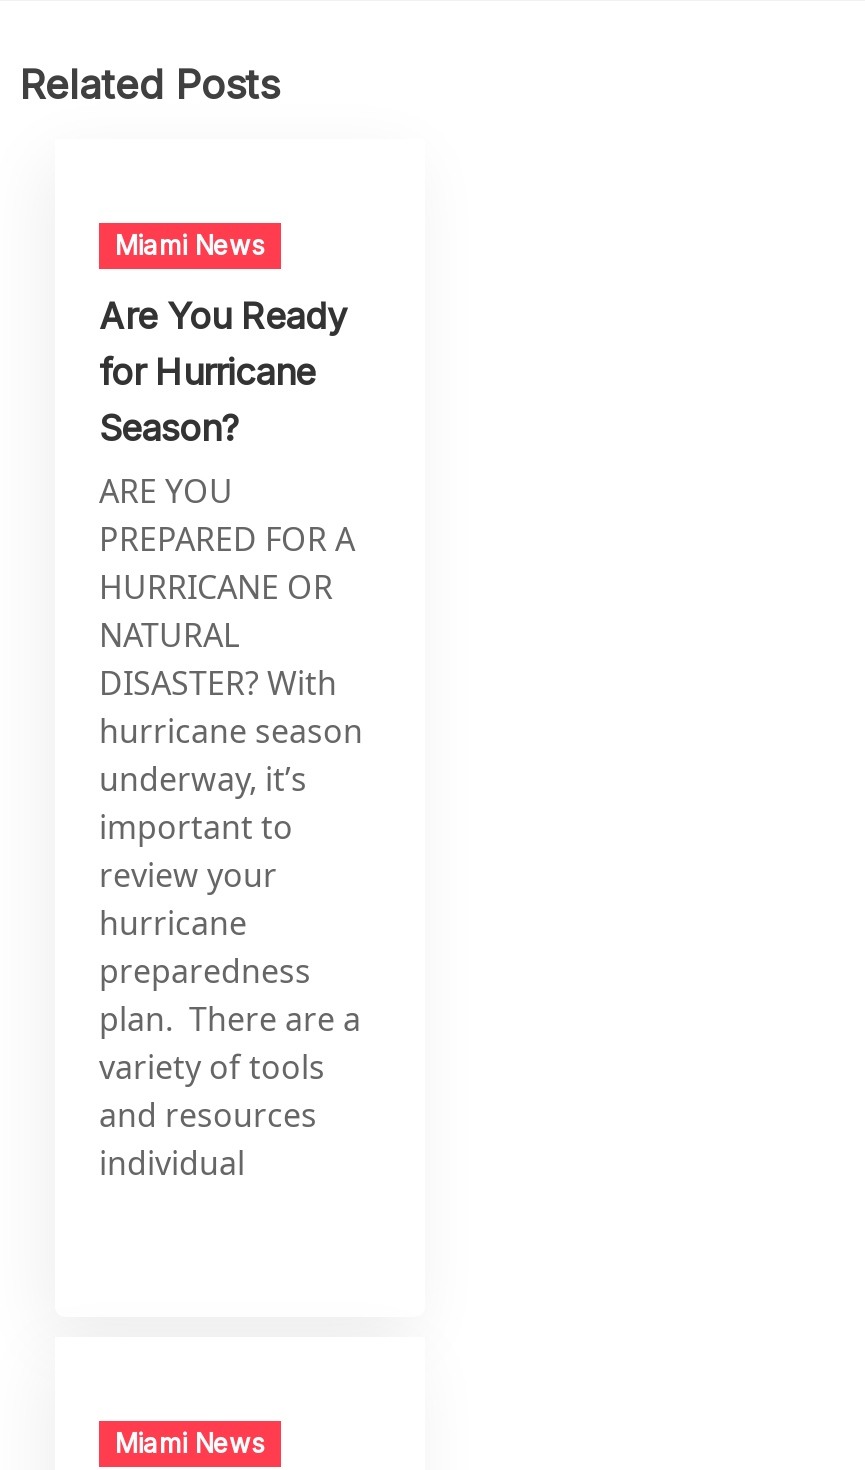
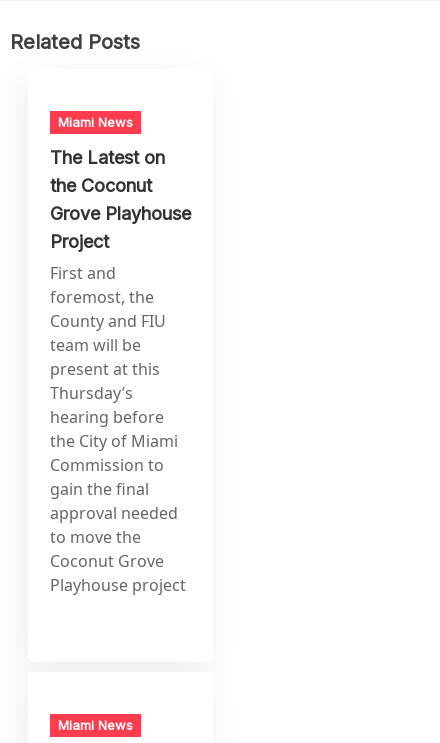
- Are You Ready
- for Hurricane
- Season?
+ The Latest on
+ the Coconut
+ Grove Playhouse
+ Project

- ARE YOU
- PREPARED FOR A
- HURRICANE OR
- NATURAL
- DISASTER? With
- hurricane season
- underway, it’s
- important to
- review your
- hurricane
- preparedness
- plan. There are a
- variety of tools
- and resources
- individual
+ First and
+ foremost, the
+ County and FIU
+ team will be
+ present at this
+ Thursday’s
+ hearing before
+ the City of Miami
+ Commission to
+ gain the final
+ approval needed
+ to move the
+ Coconut Grove
+ Playhouse project
